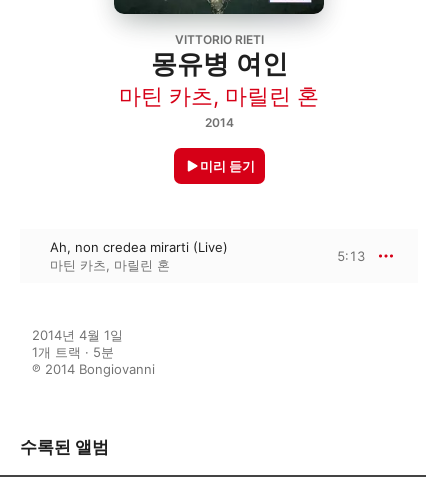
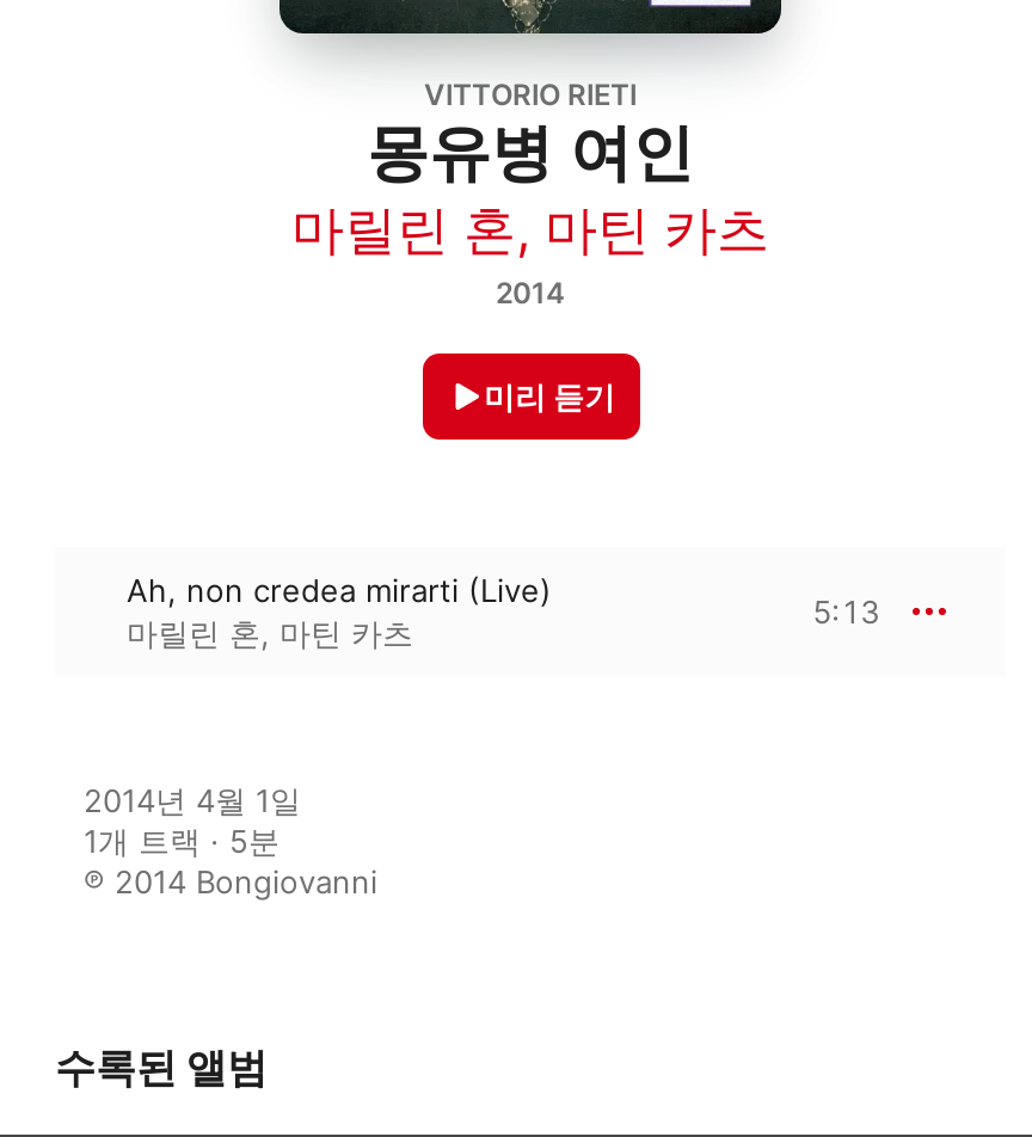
- 마틴 카츠, 마릴린 혼
+ 마릴린 혼, 마틴 카츠

- 마틴 카츠, 마릴린 혼
+ 마릴린 혼, 마틴 카츠
